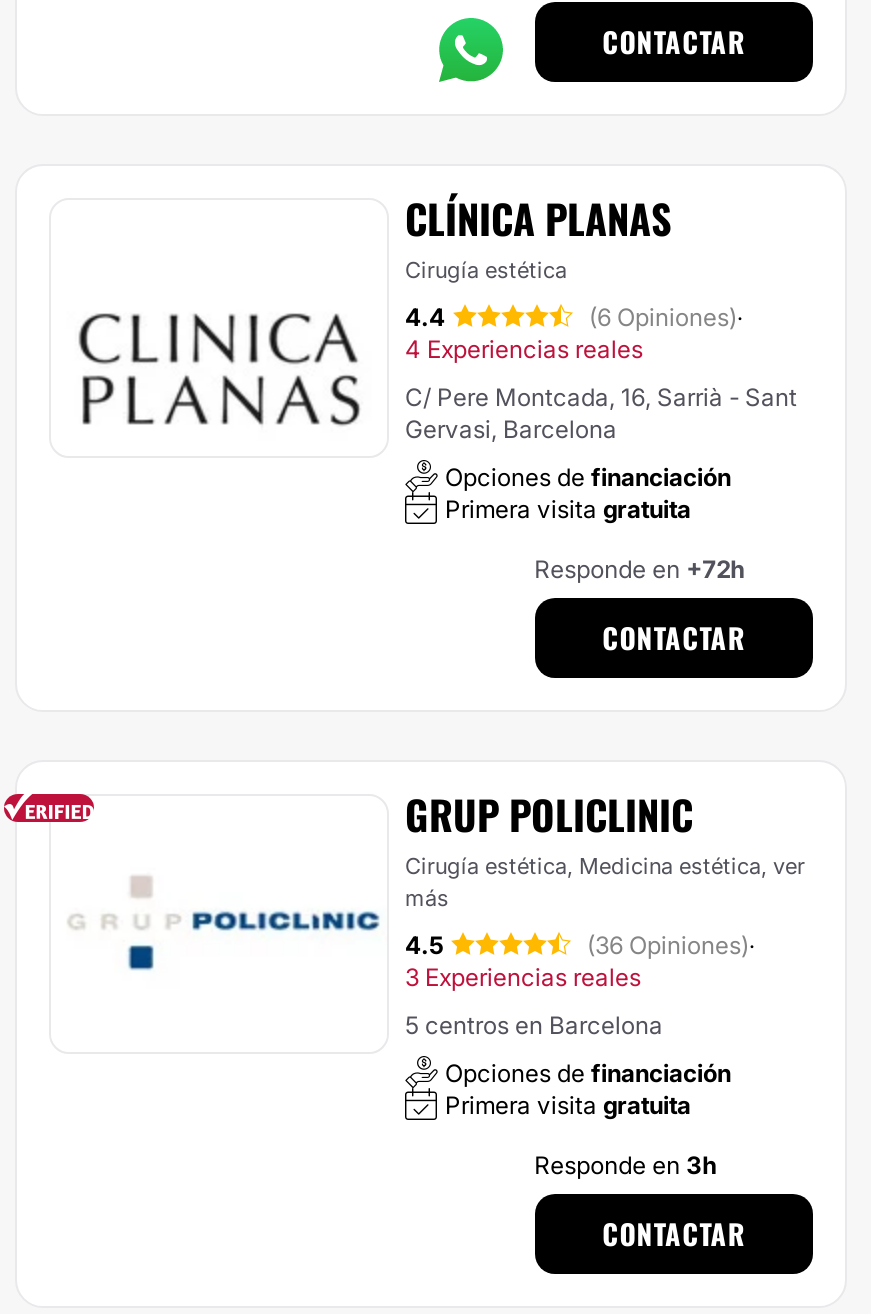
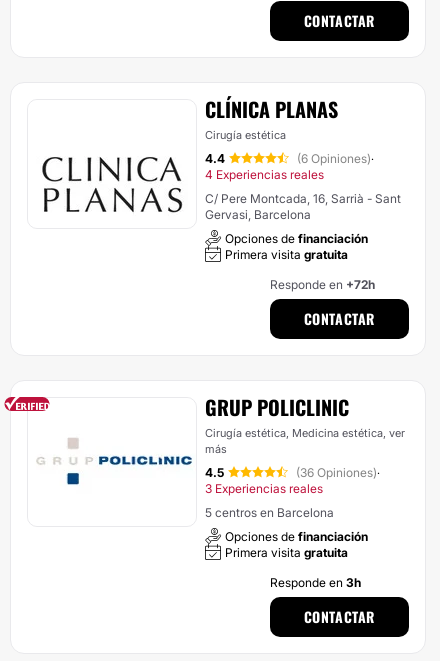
- [image]
